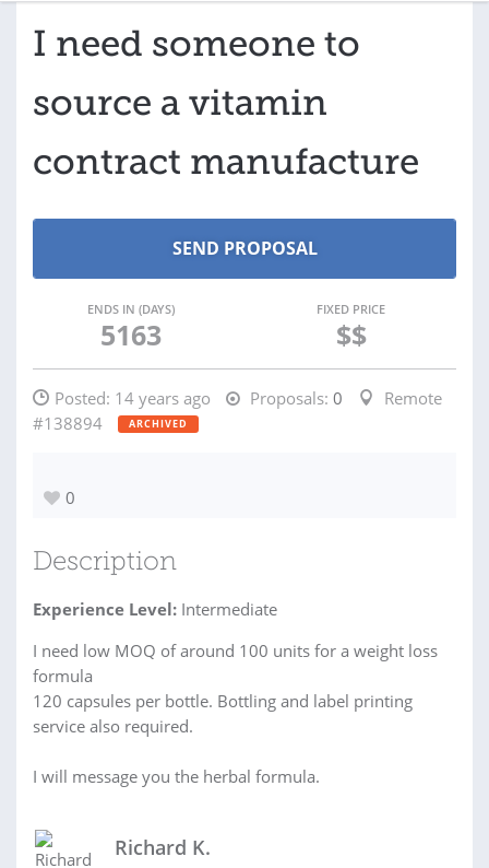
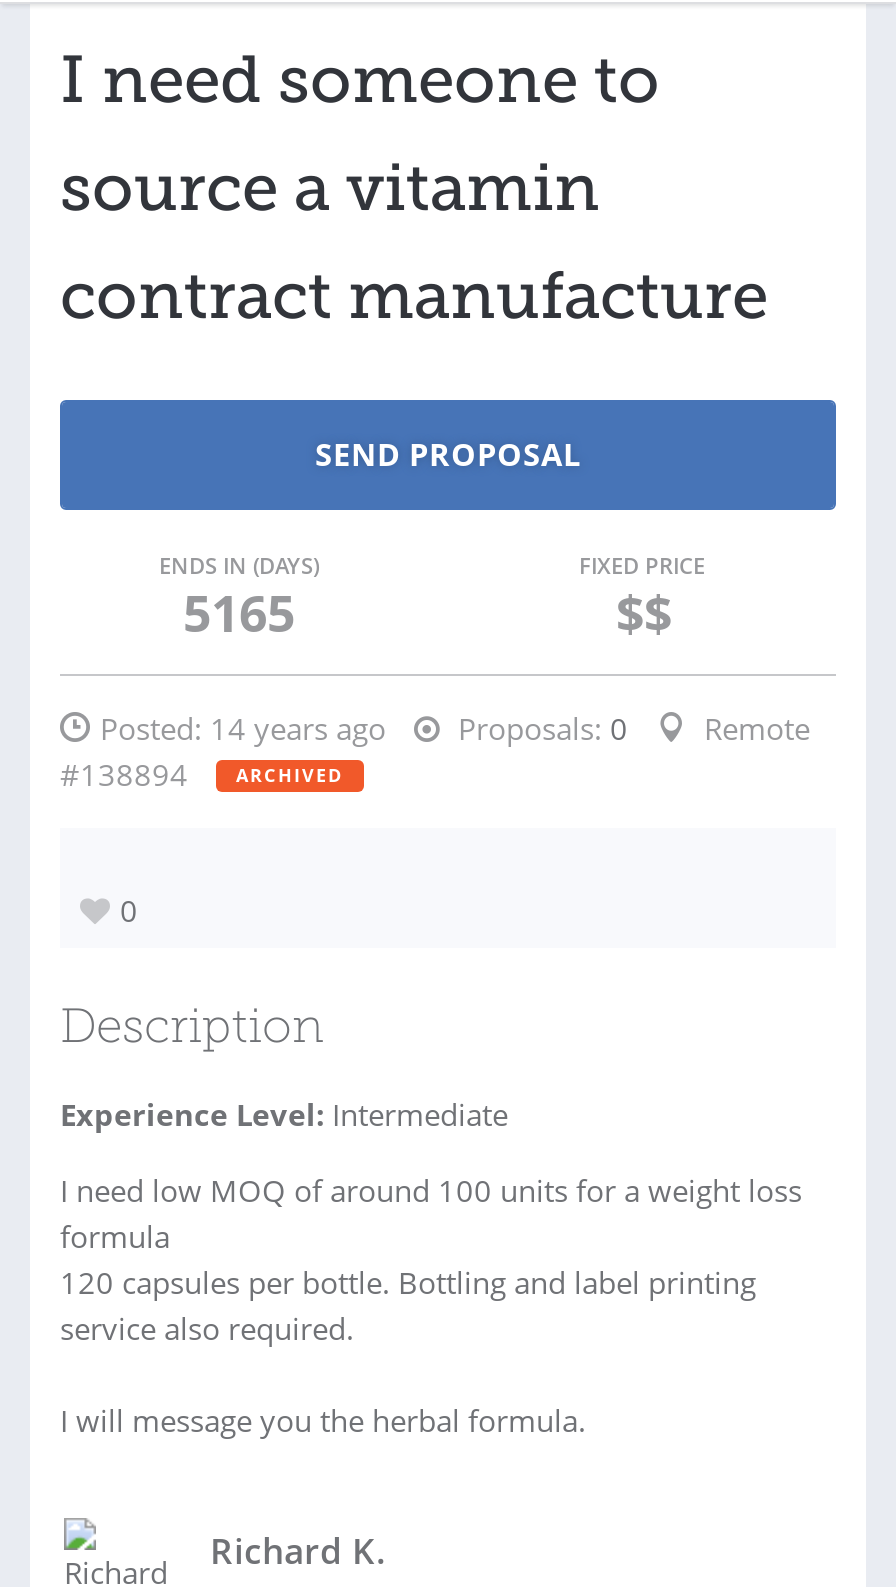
- 5163
+ 5165
